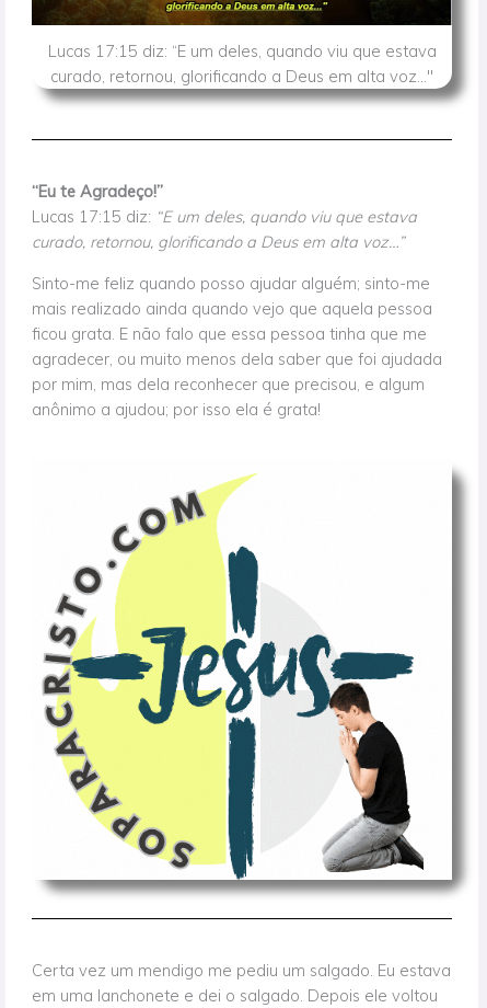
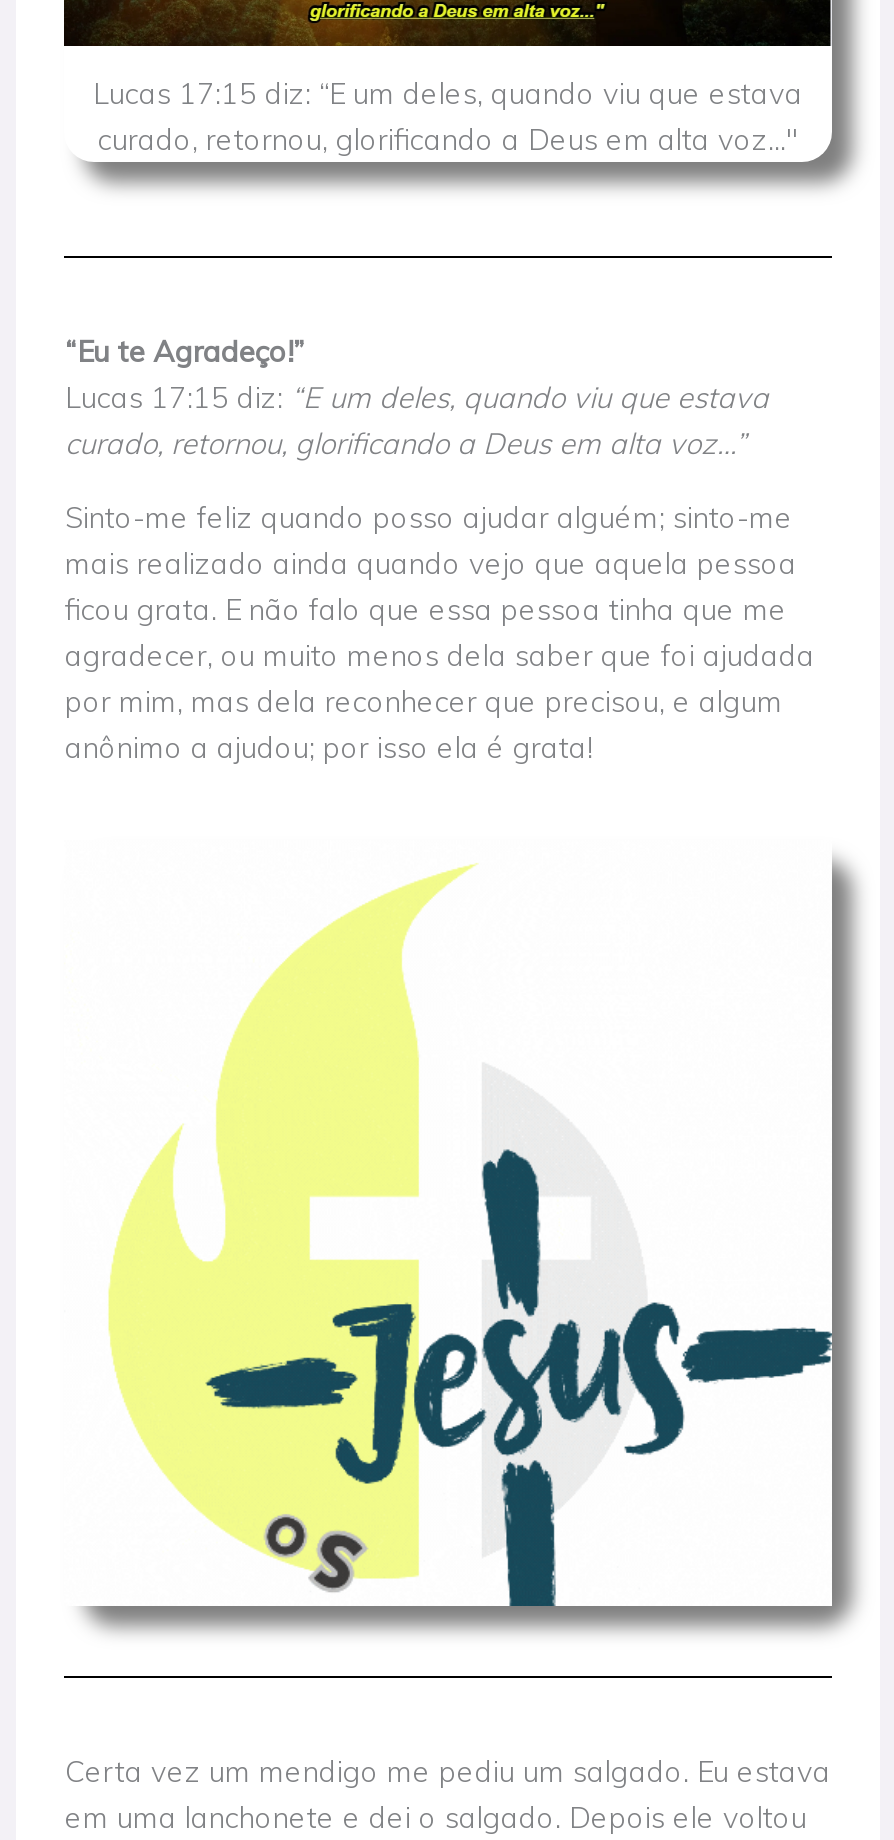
- [image]
+ [image]
